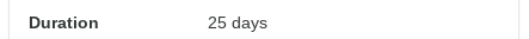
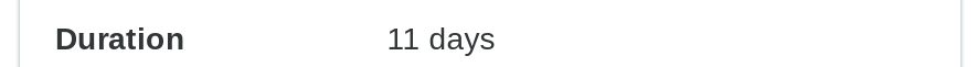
- 25 days
+ 11 days
